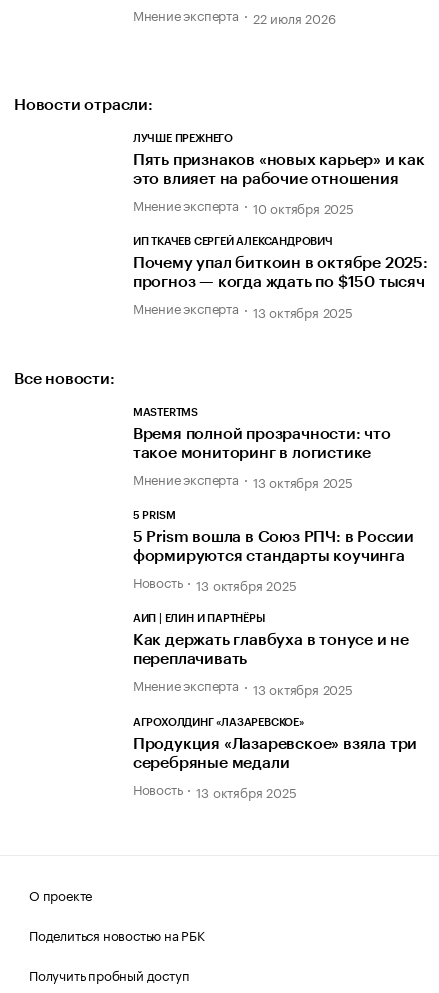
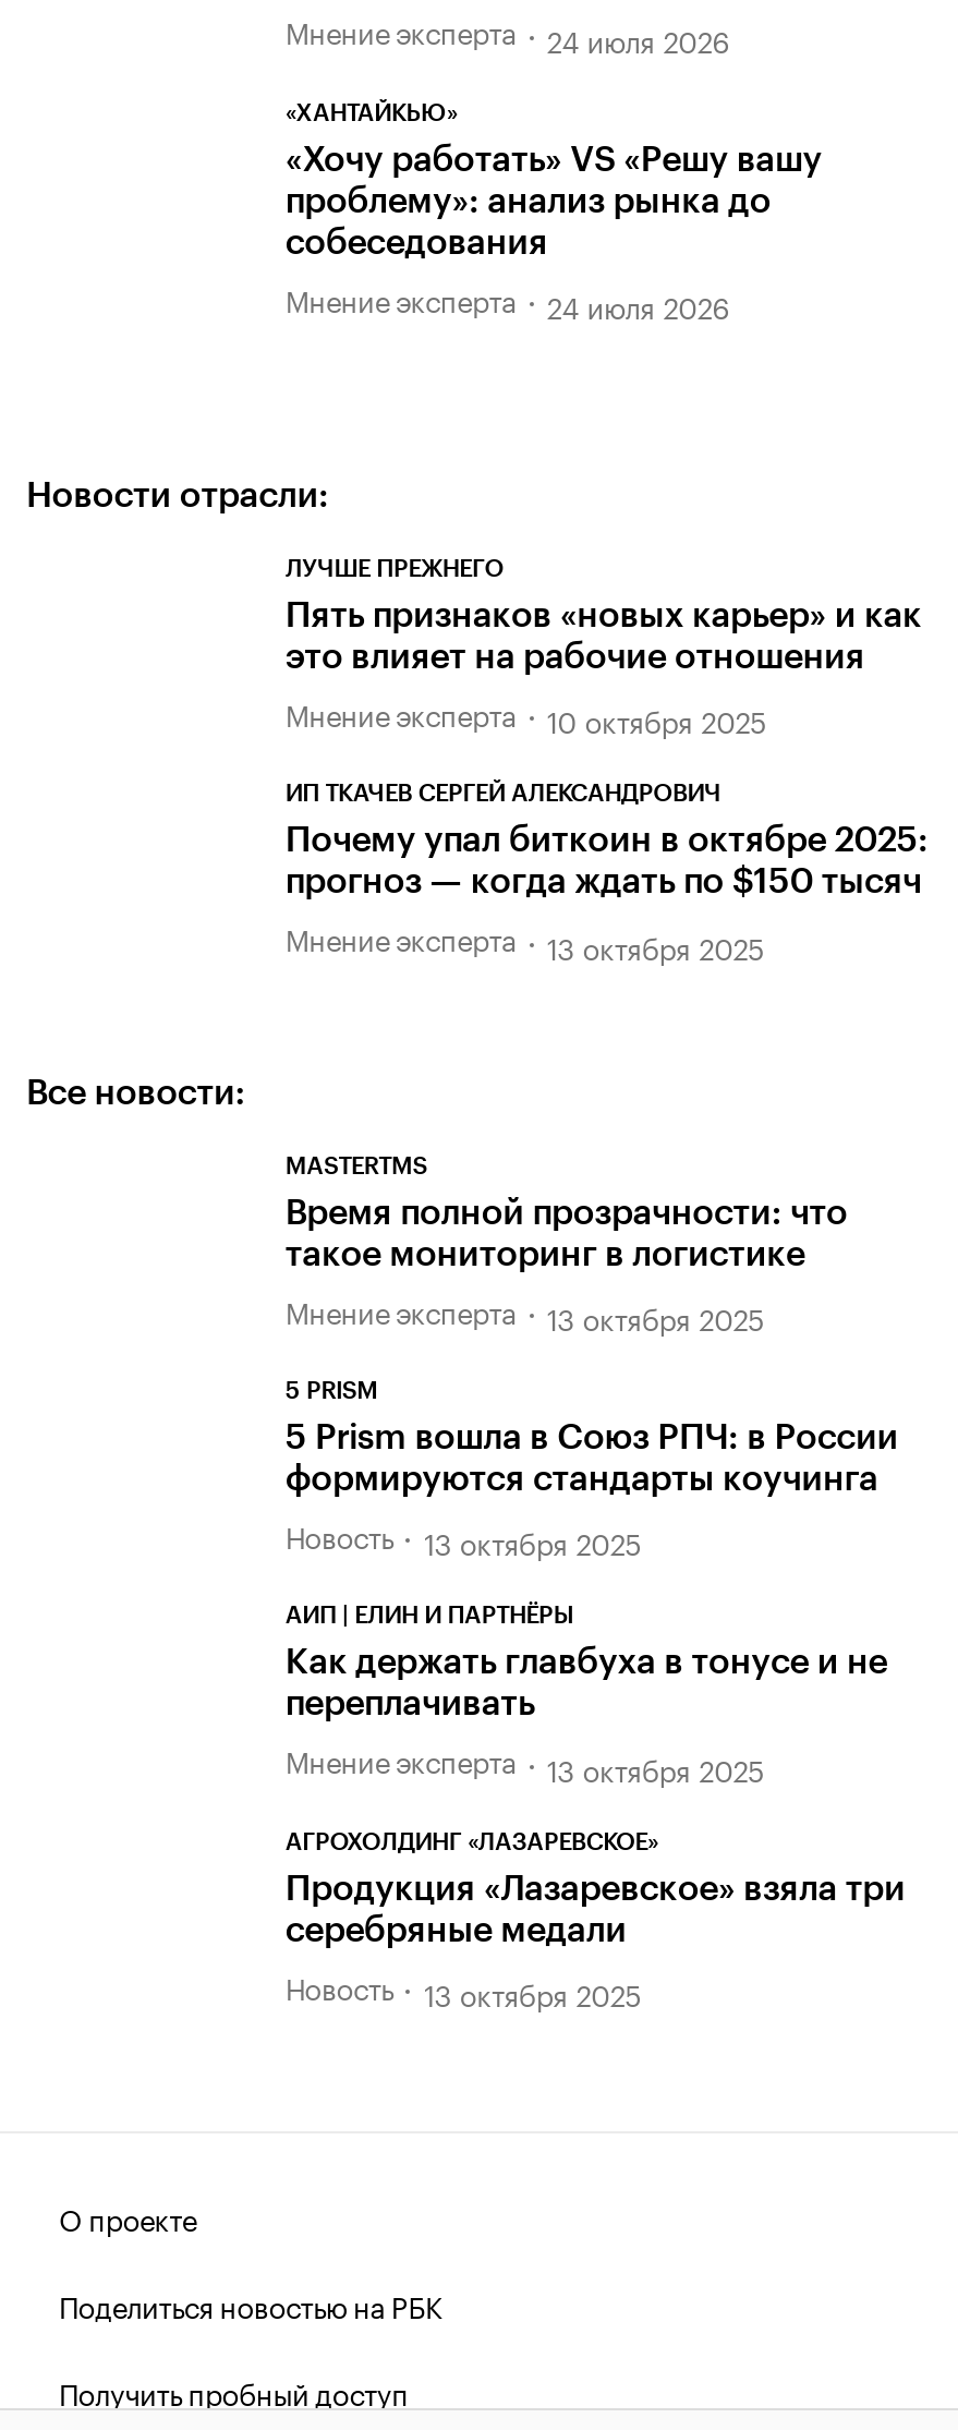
- 22 июля 2026
+ 24 июля 2026
+ «ХАНТАЙКЬЮ»
+ «Хочу работать» VS «Решу вашу
+ проблему»: анализ рынка до
+ собеседования
+ Мнение эксперта
+ 24 июля 2026
